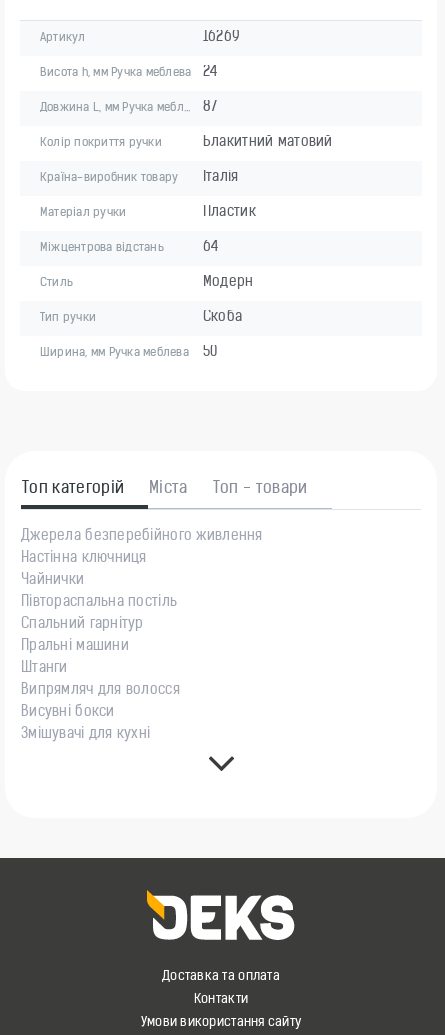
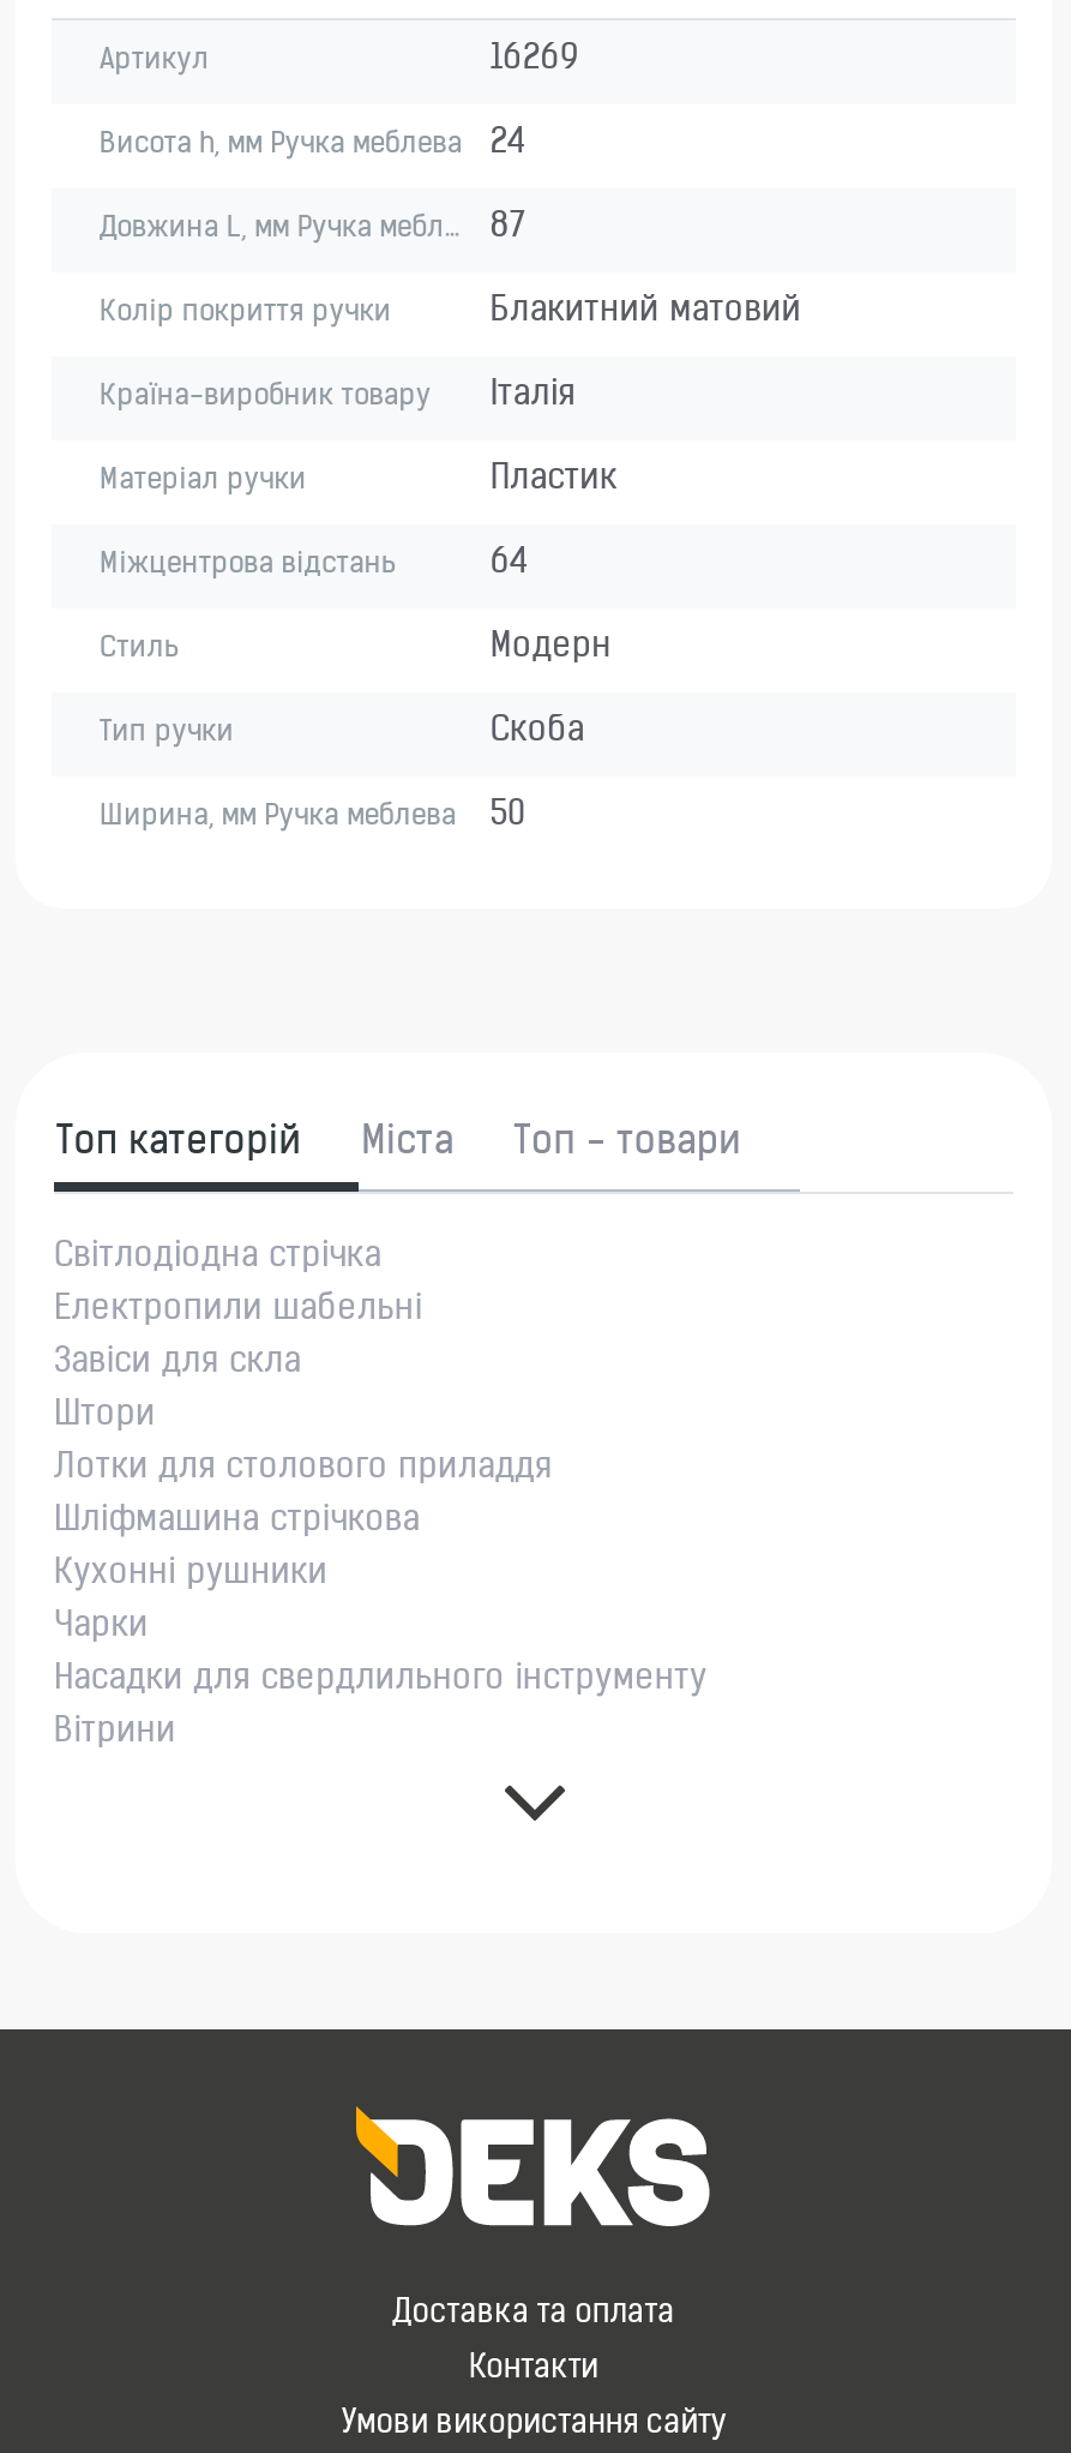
- Джерела безперебійного живлення
+ Світлодіодна стрічка

- Настінна ключниця
+ Електропили шабельні

- Чайнички
+ Завіси для скла

- Півтораспальна постіль
+ Штори

- Спальний гарнітур
+ Лотки для столового приладдя

- Пральні машини
+ Шліфмашина стрічкова

- Штанги
+ Кухонні рушники

- Випрямляч для волосся
+ Чарки

- Висувні бокси
+ Насадки для свердлильного інструменту

- Змішувачі для кухні
+ Вітрини
